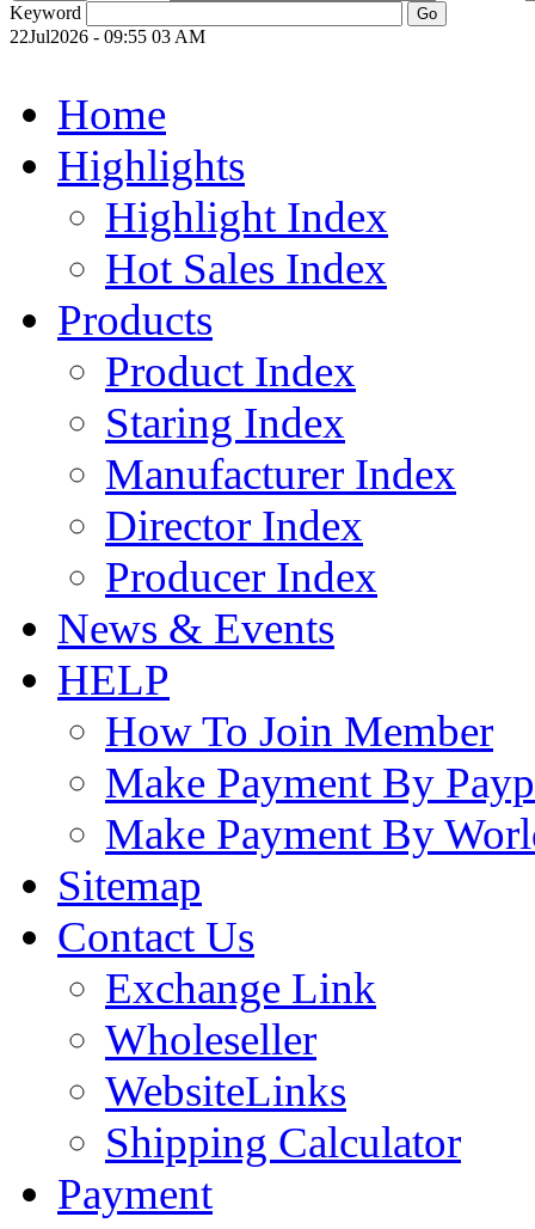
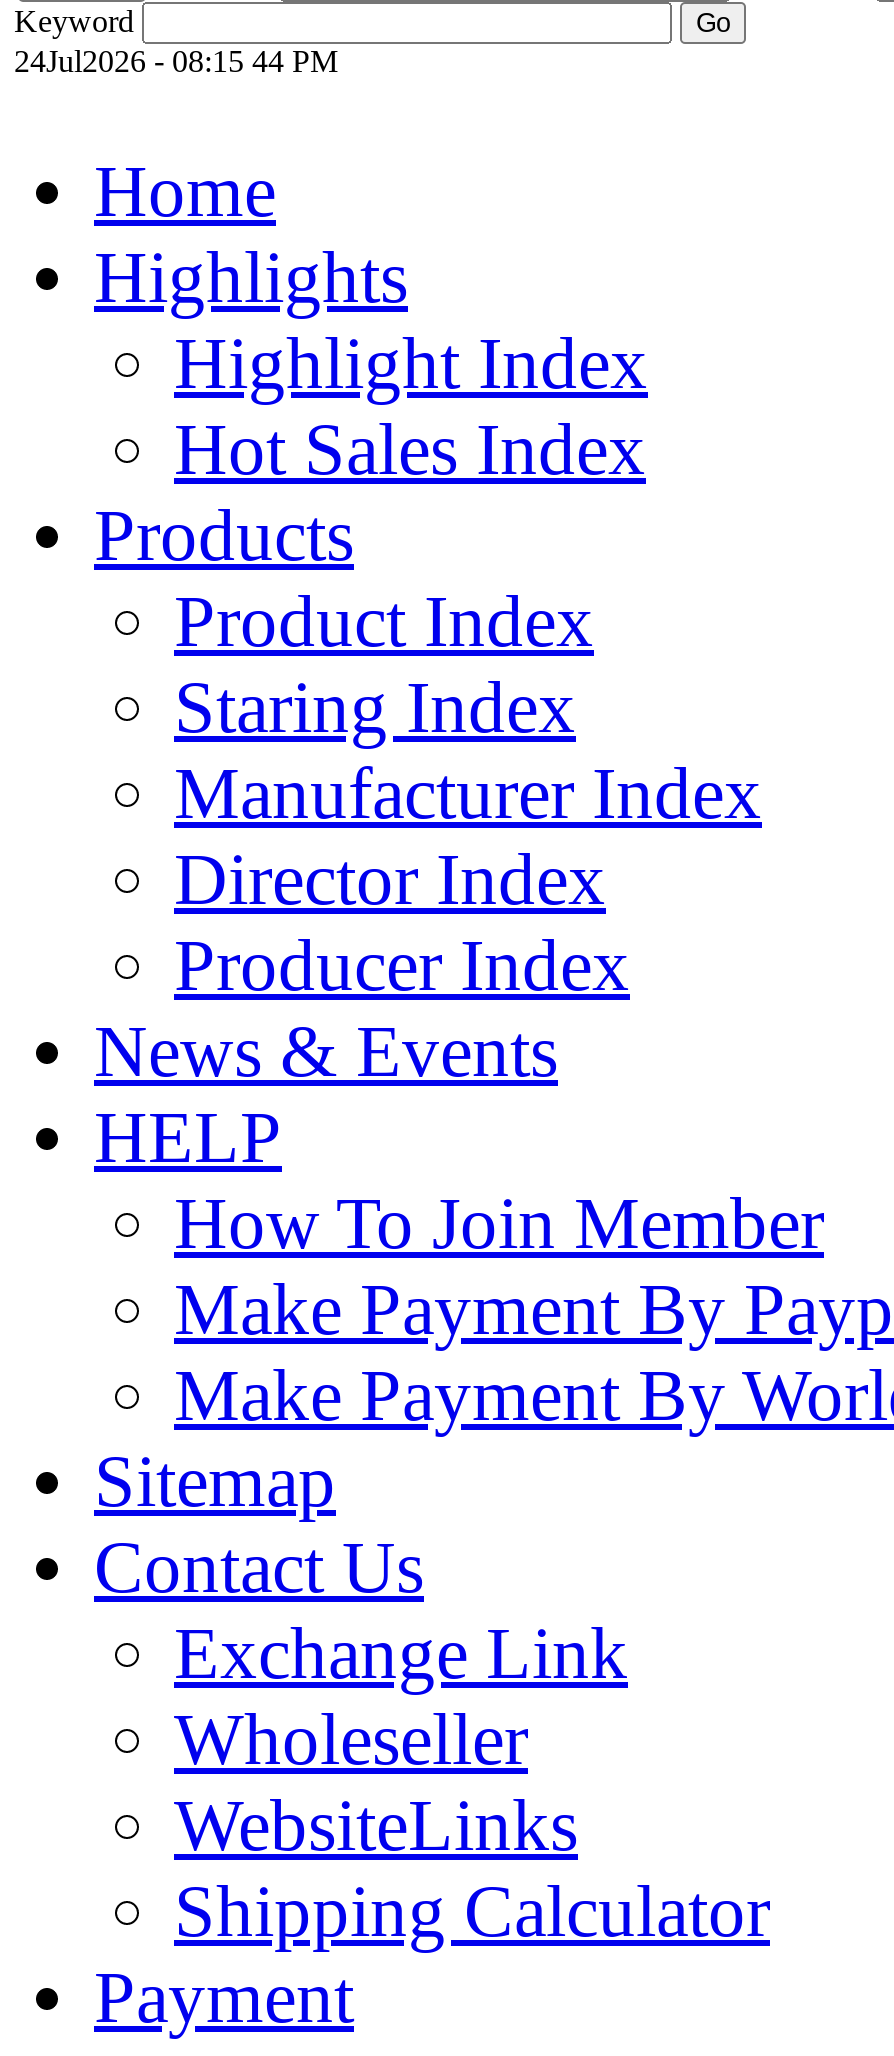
- 22Jul2026 - 09:55 03 AM
+ 24Jul2026 - 08:15 44 PM
